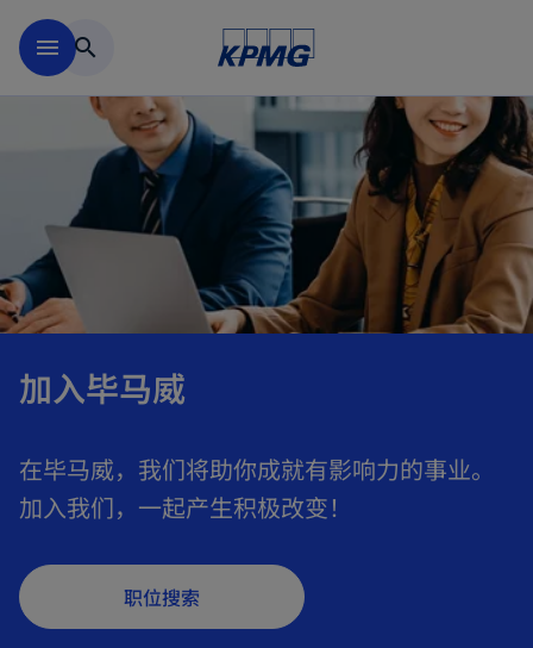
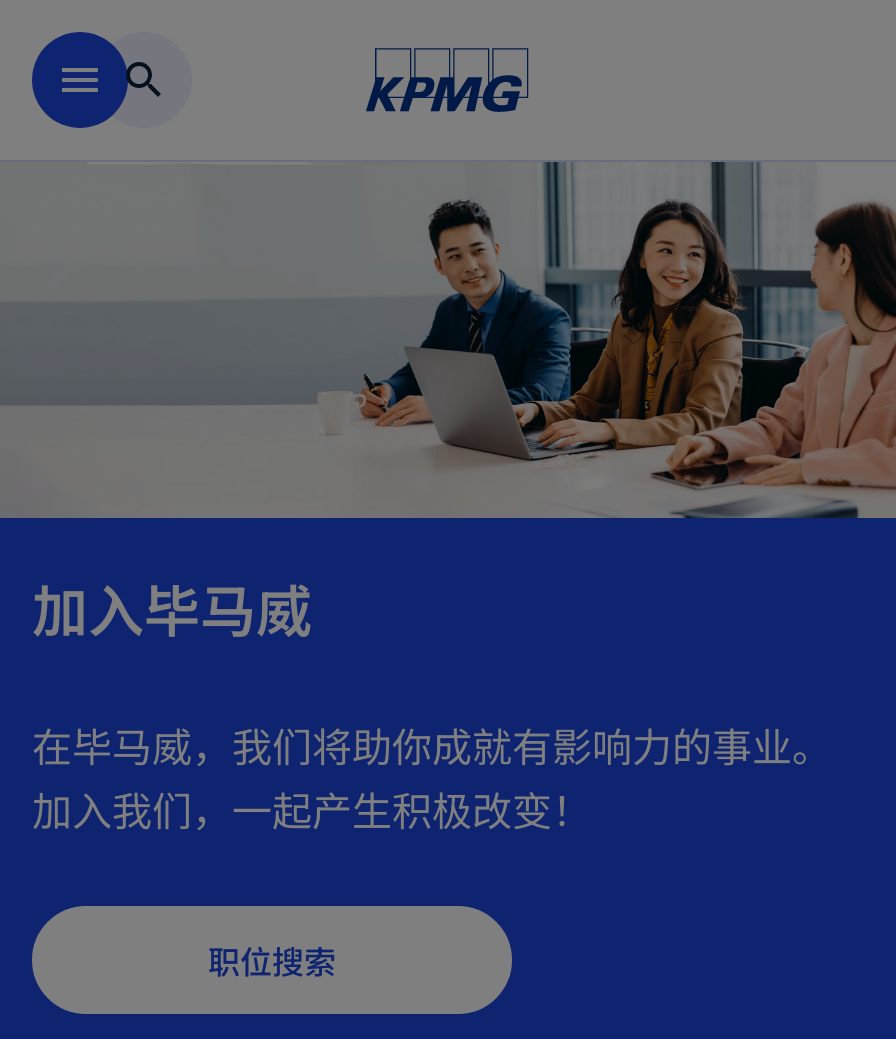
- [image]
+ [image]
